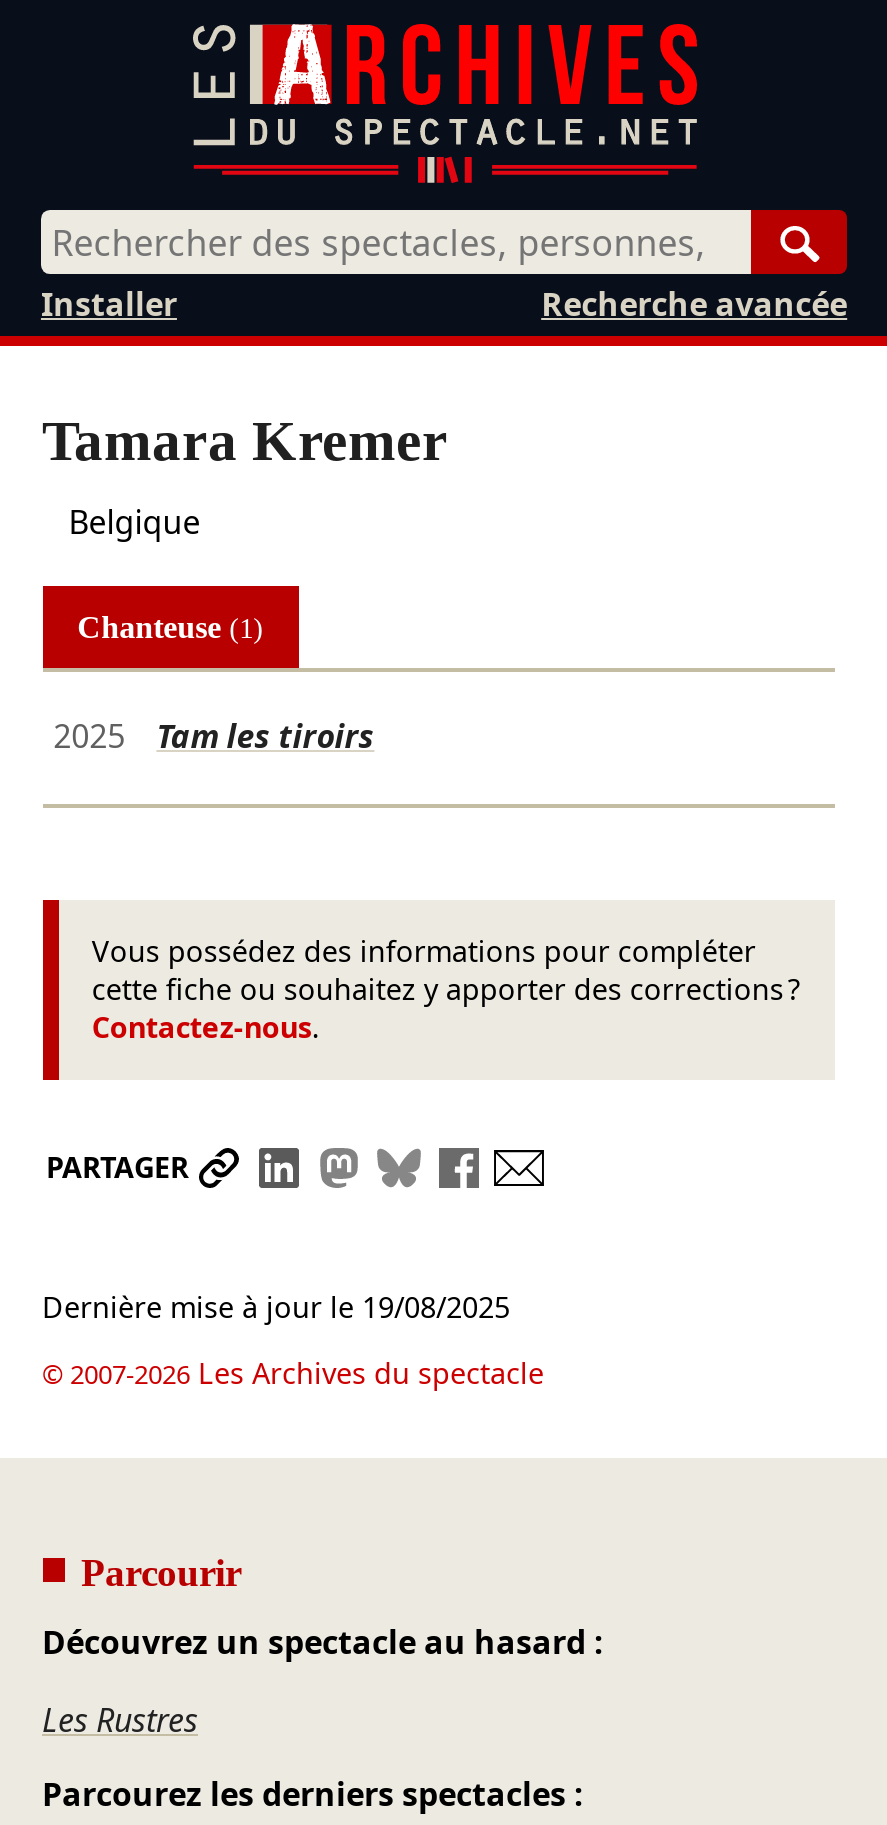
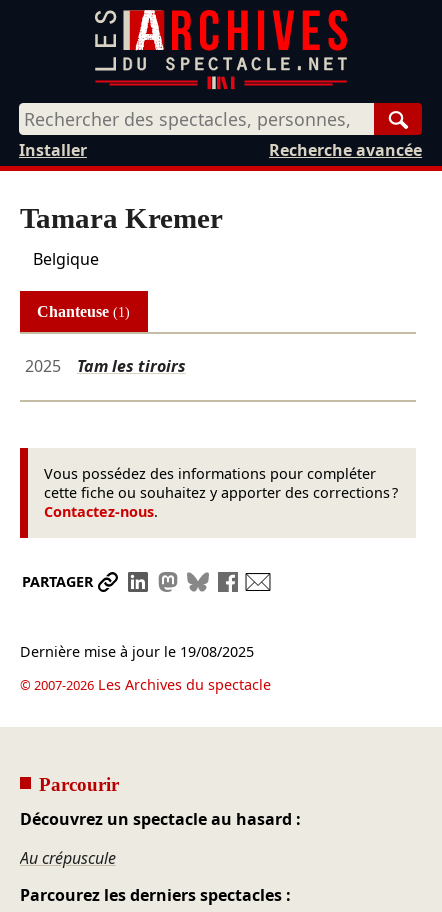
- Les Rustres
+ Au crépuscule
